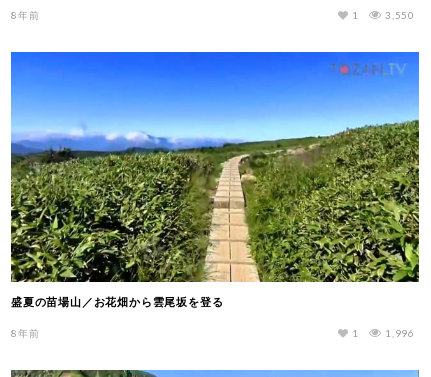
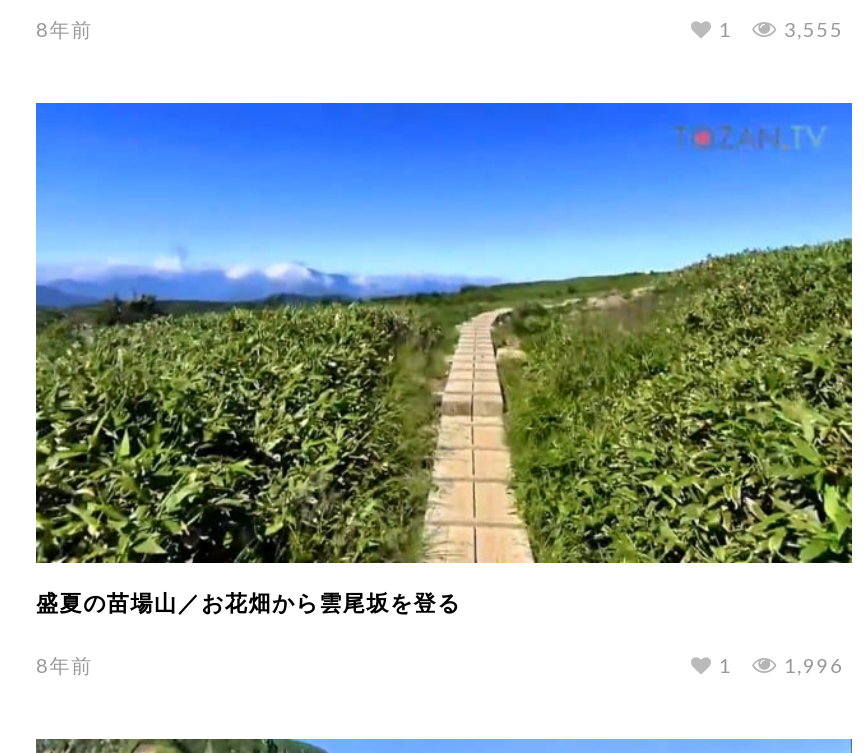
- 3,550
+ 3,555
